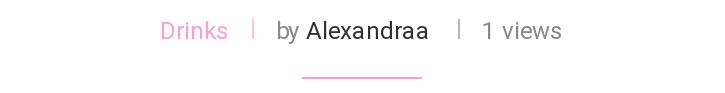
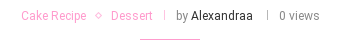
- Drinks
+ Cake Recipe
+ Dessert

- 1 views
+ 0 views
